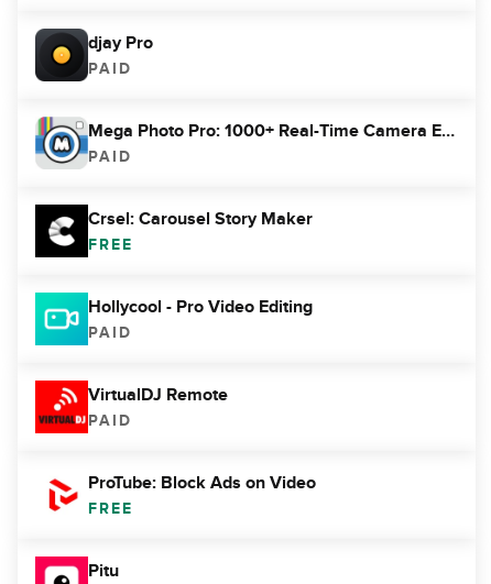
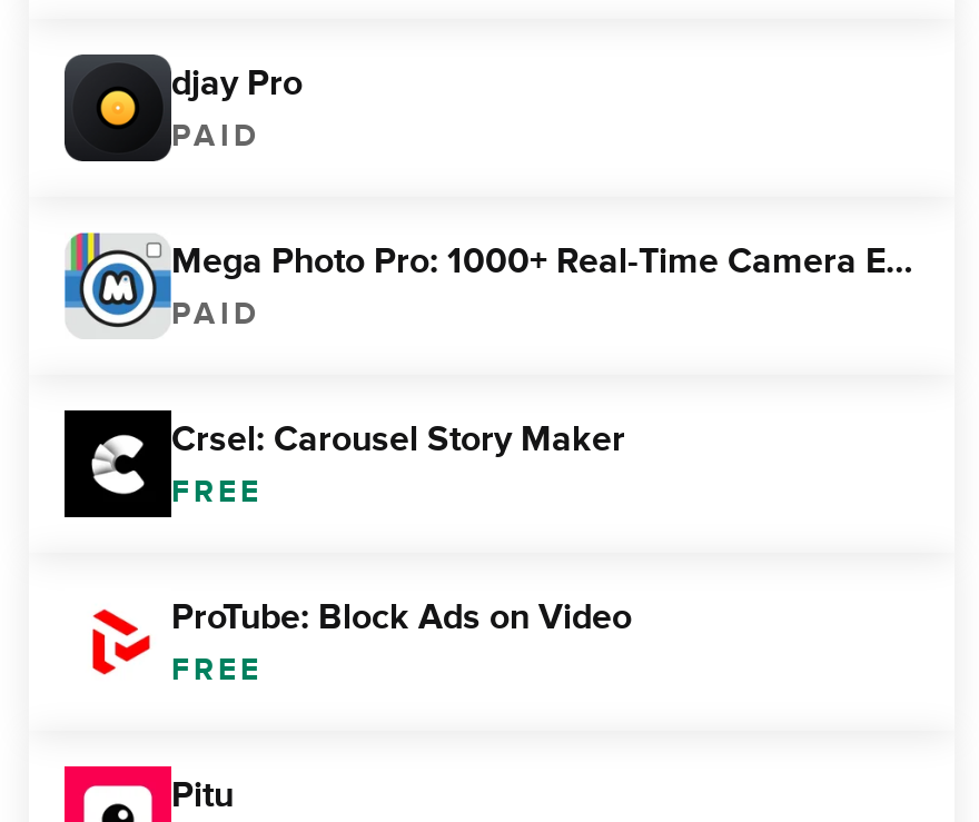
- [image]
- Hollycool - Pro Video Editing
- PAID
- VirtualDJ Remote
- PAID

- [image]
